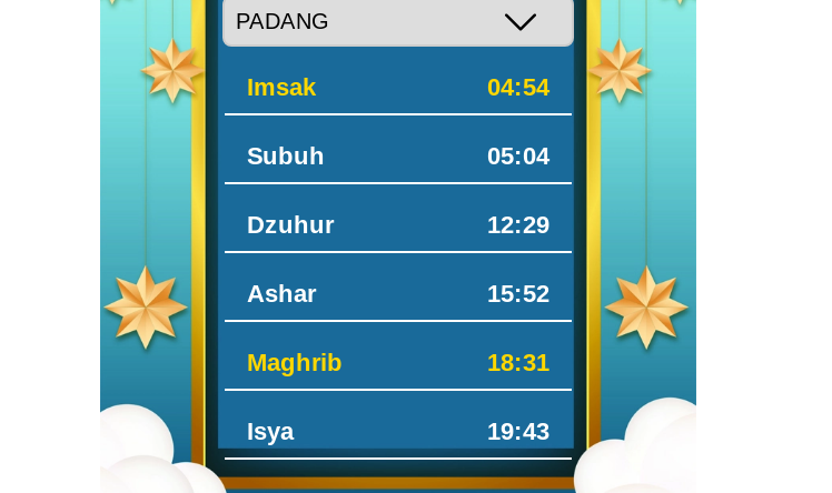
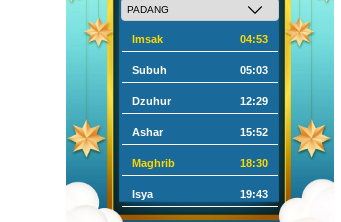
- 04:54
+ 04:53

- 05:04
+ 05:03

- 18:31
+ 18:30
